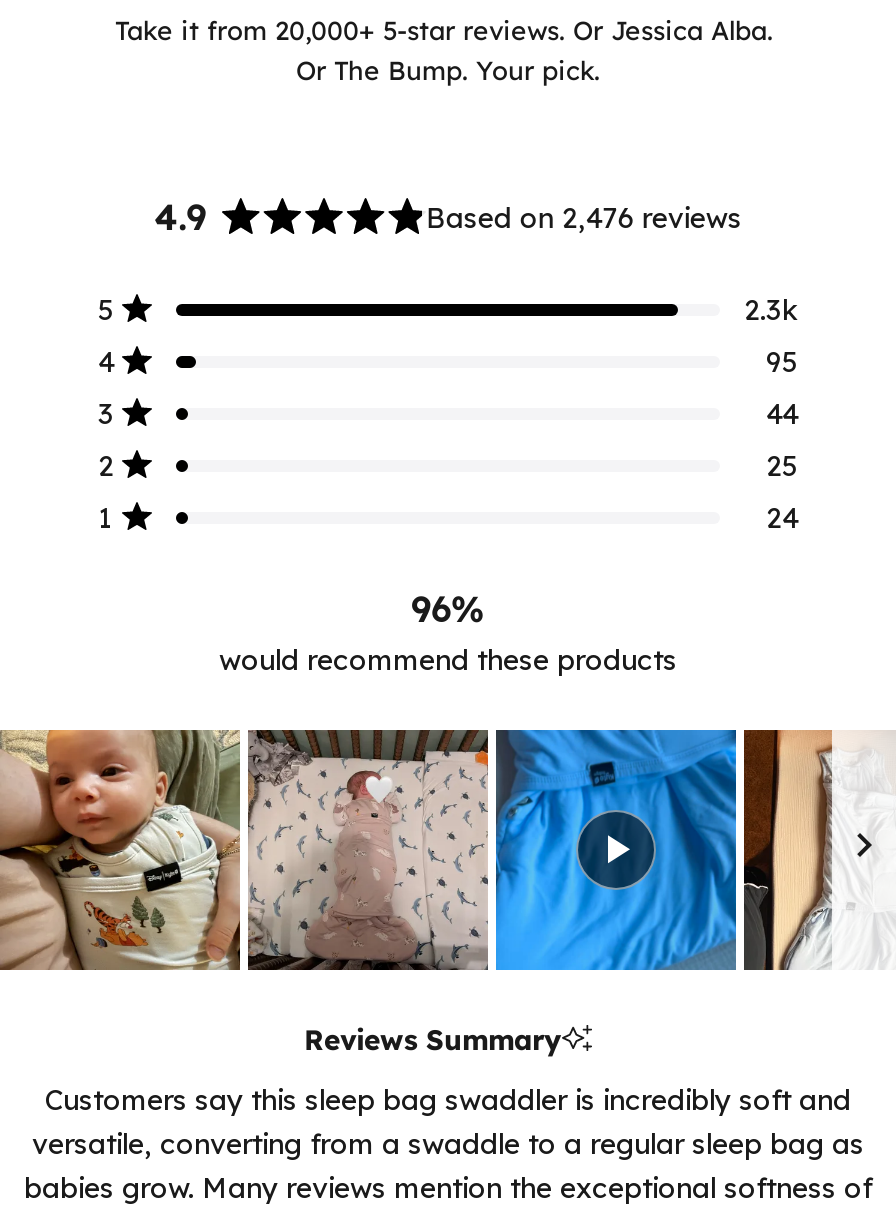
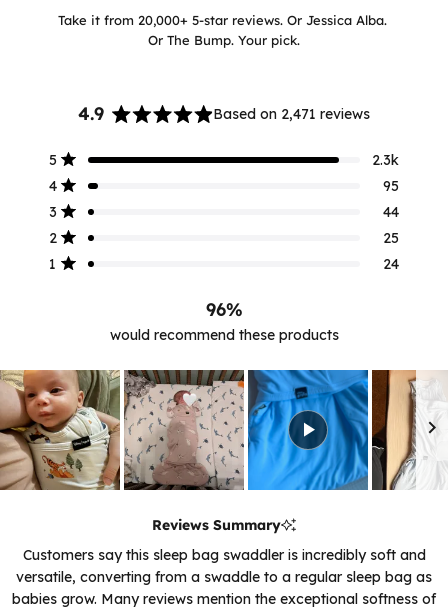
- Based on 2,476 reviews
+ Based on 2,471 reviews
